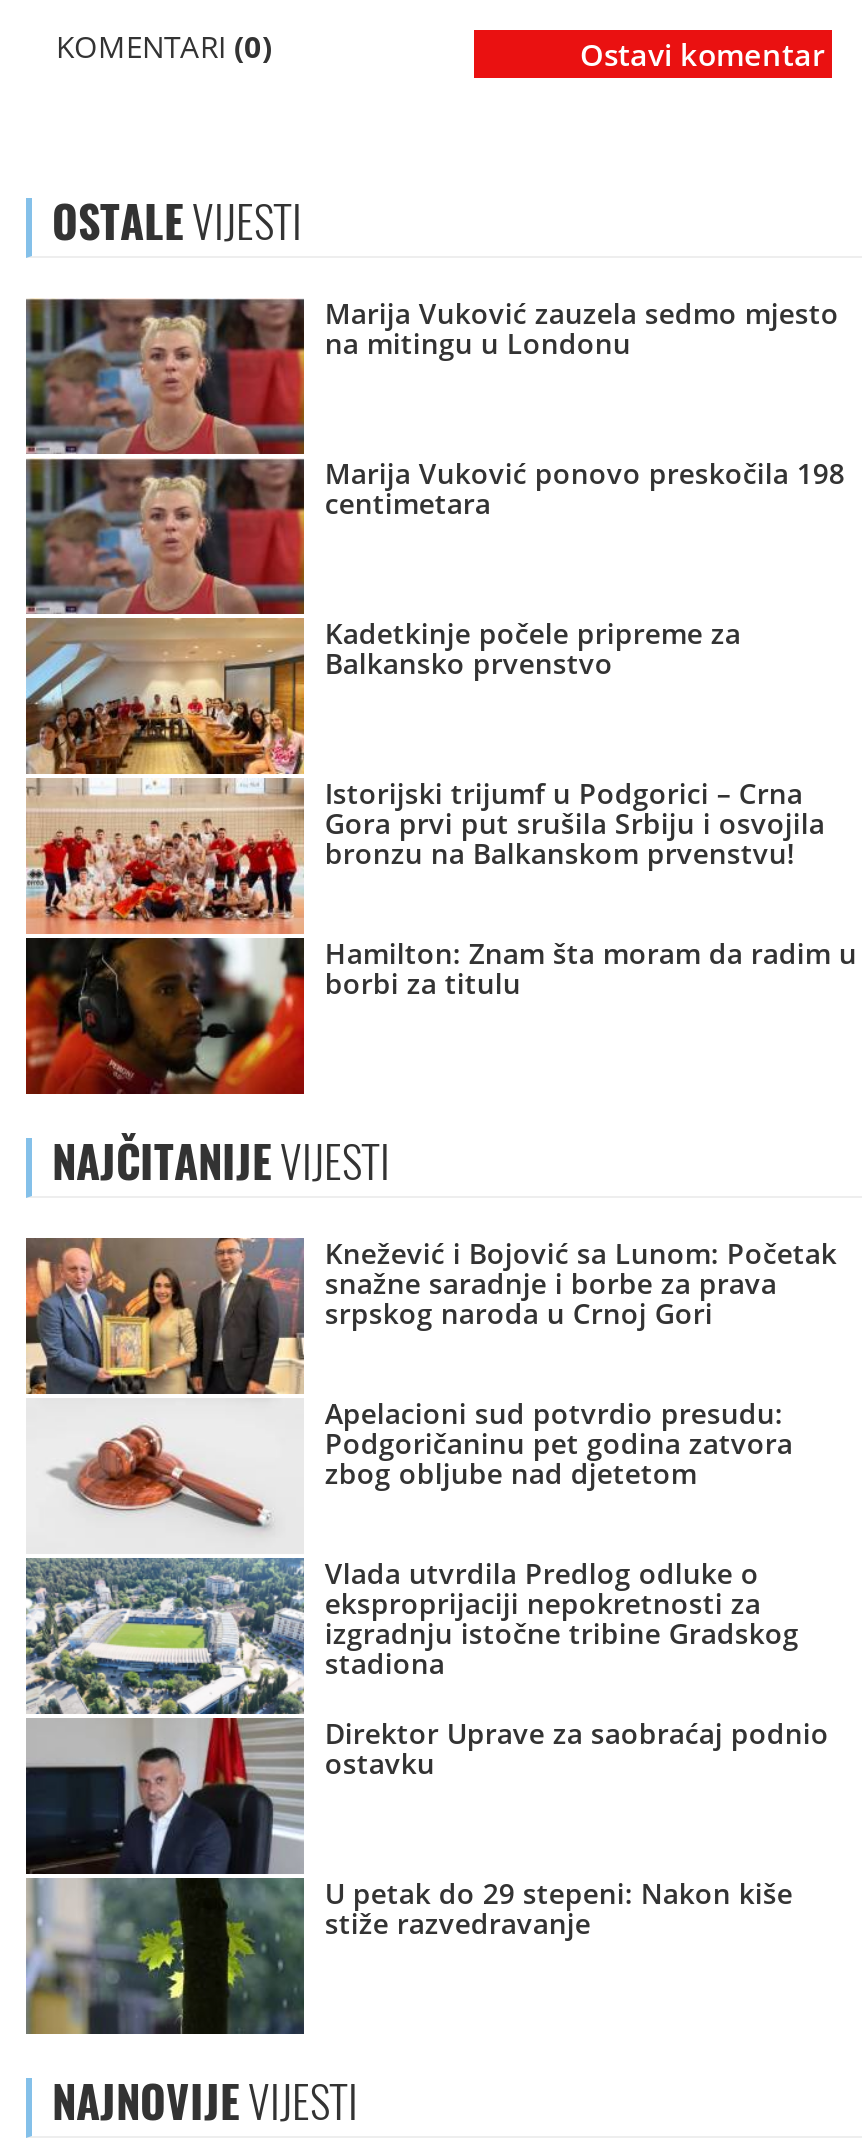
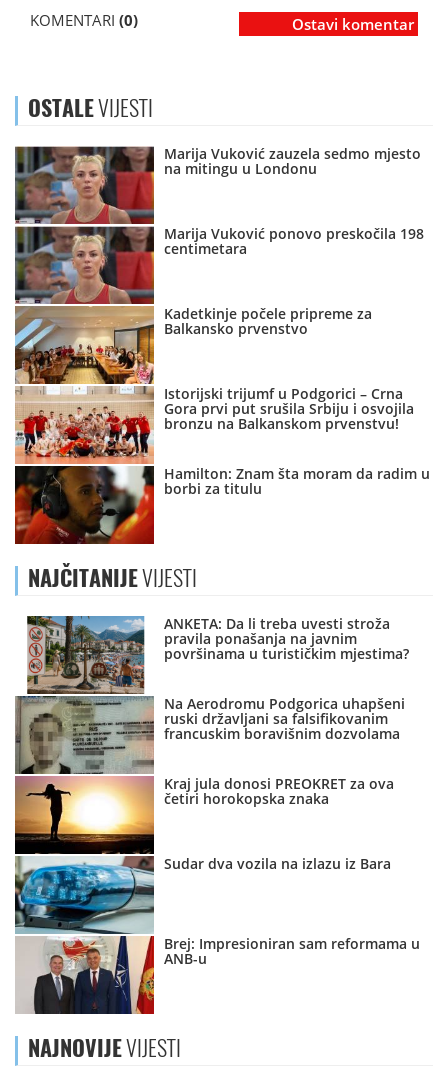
- [image]
- Knežević i Bojović sa Lunom: Početak
- snažne saradnje i borbe za prava
- srpskog naroda u Crnoj Gori
+ [image]
+ ANKETA: Da li treba uvesti stroža
+ pravila ponašanja na javnim
+ površinama u turističkim mjestima?

- Apelacioni sud potvrdio presudu:
- Podgoričaninu pet godina zatvora
- zbog obljube nad djetetom
+ Na Aerodromu Podgorica uhapšeni
+ ruski državljani sa falsifikovanim
+ francuskim boravišnim dozvolama

- Vlada utvrdila Predlog odluke o
- eksproprijaciji nepokretnosti za
- izgradnju istočne tribine Gradskog
- stadiona
+ Kraj jula donosi PREOKRET za ova
+ četiri horokopska znaka

- Direktor Uprave za saobraćaj podnio
- ostavku
+ Sudar dva vozila na izlazu iz Bara

- U petak do 29 stepeni: Nakon kiše
- stiže razvedravanje
+ Brej: Impresioniran sam reformama u
+ ANB-u
